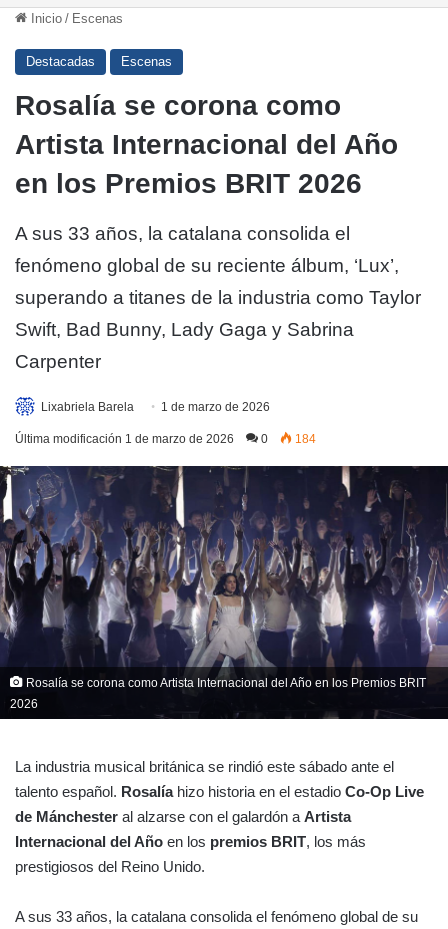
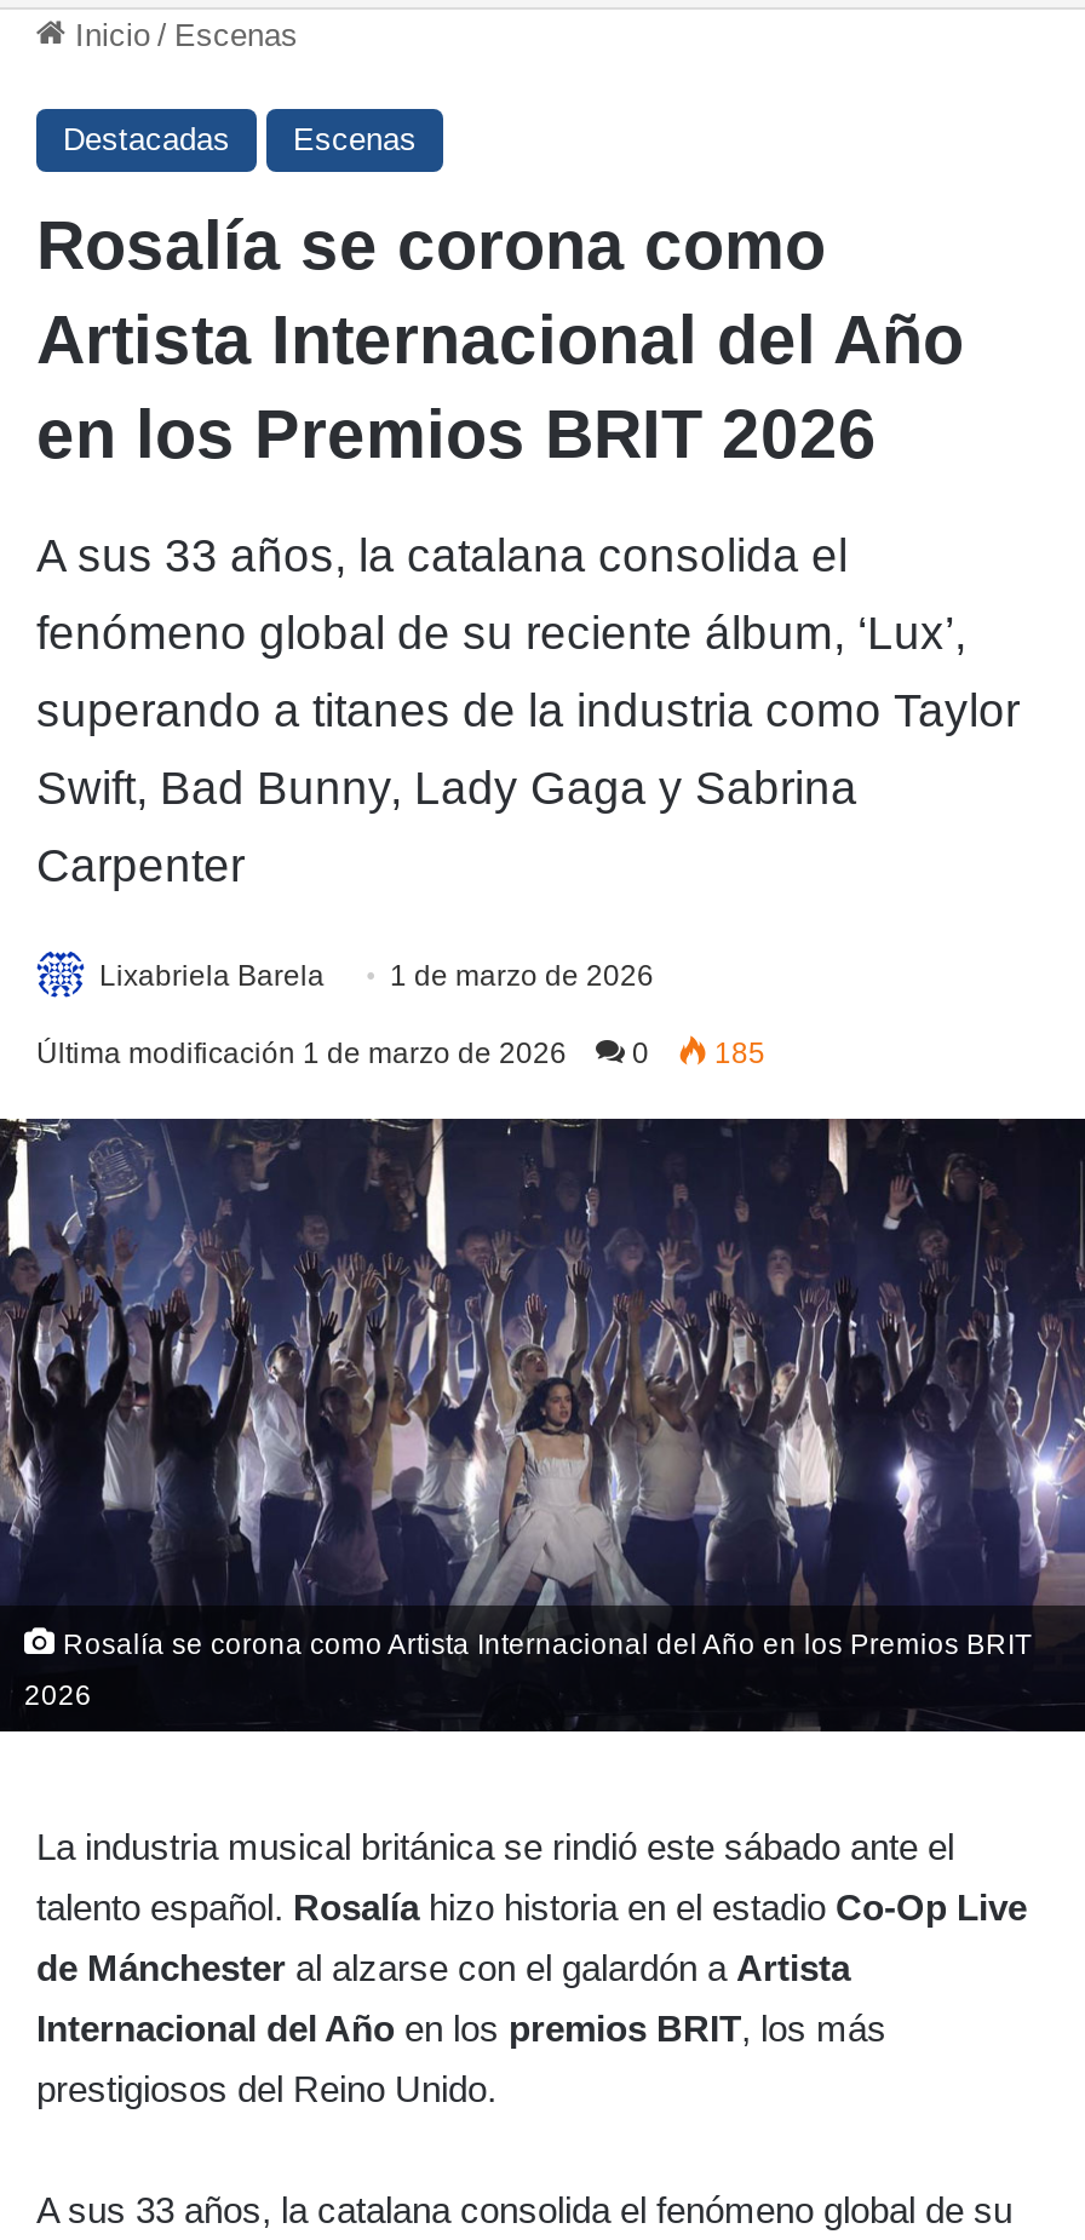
- Última modificación 1 de marzo de 2026 0 184
+ Última modificación 1 de marzo de 2026 0 185
